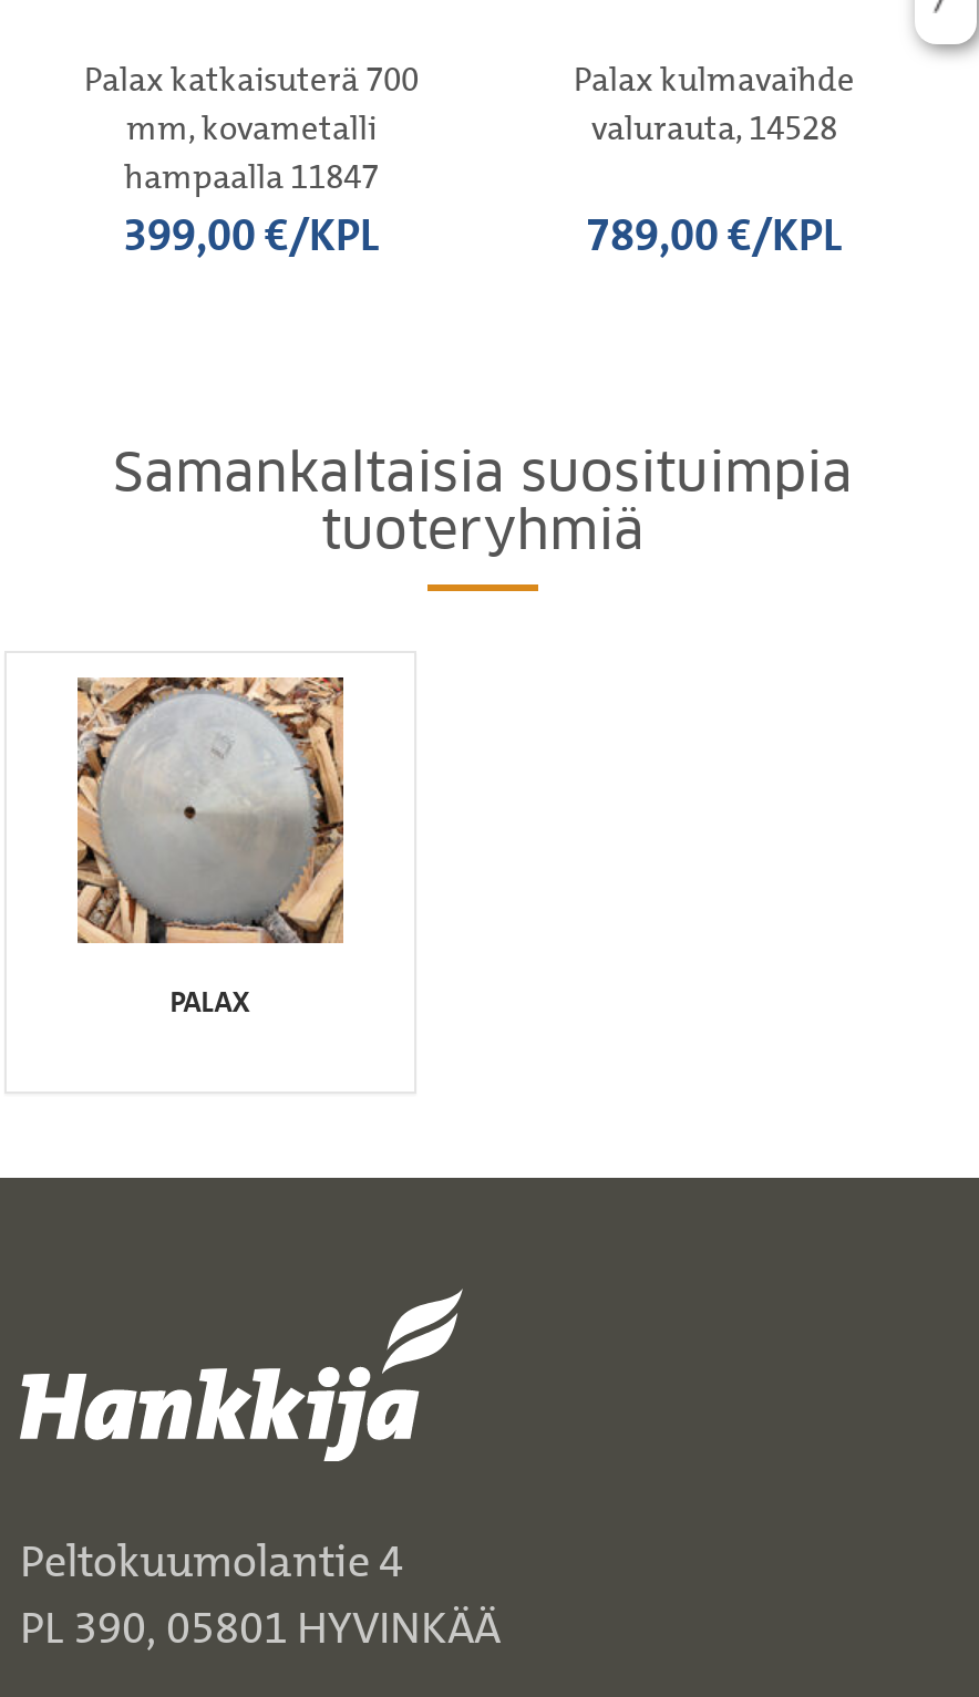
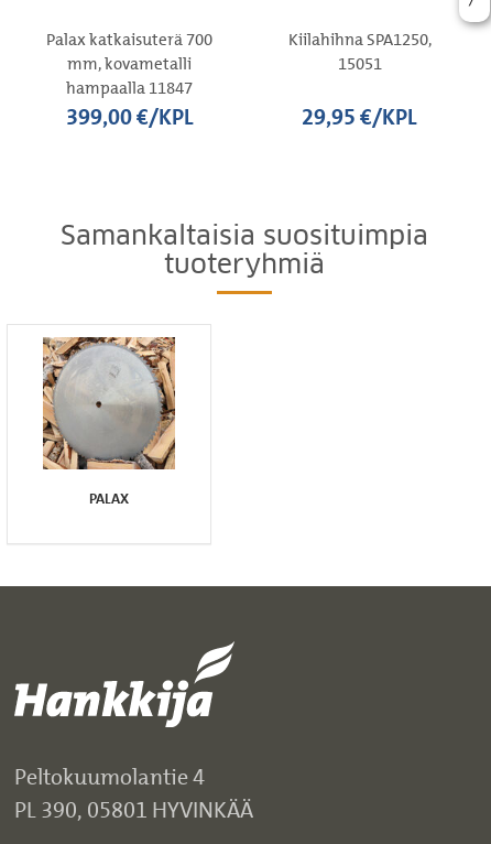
- Palax kulmavaihde
- valurauta, 14528
+ Kiilahihna SPA1250,
+ 15051

- 789,00 €/KPL
+ 29,95 €/KPL
